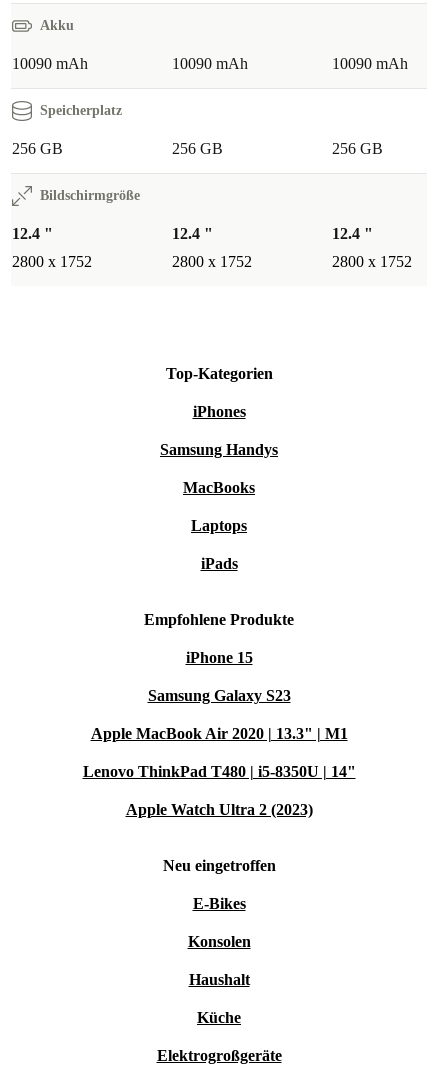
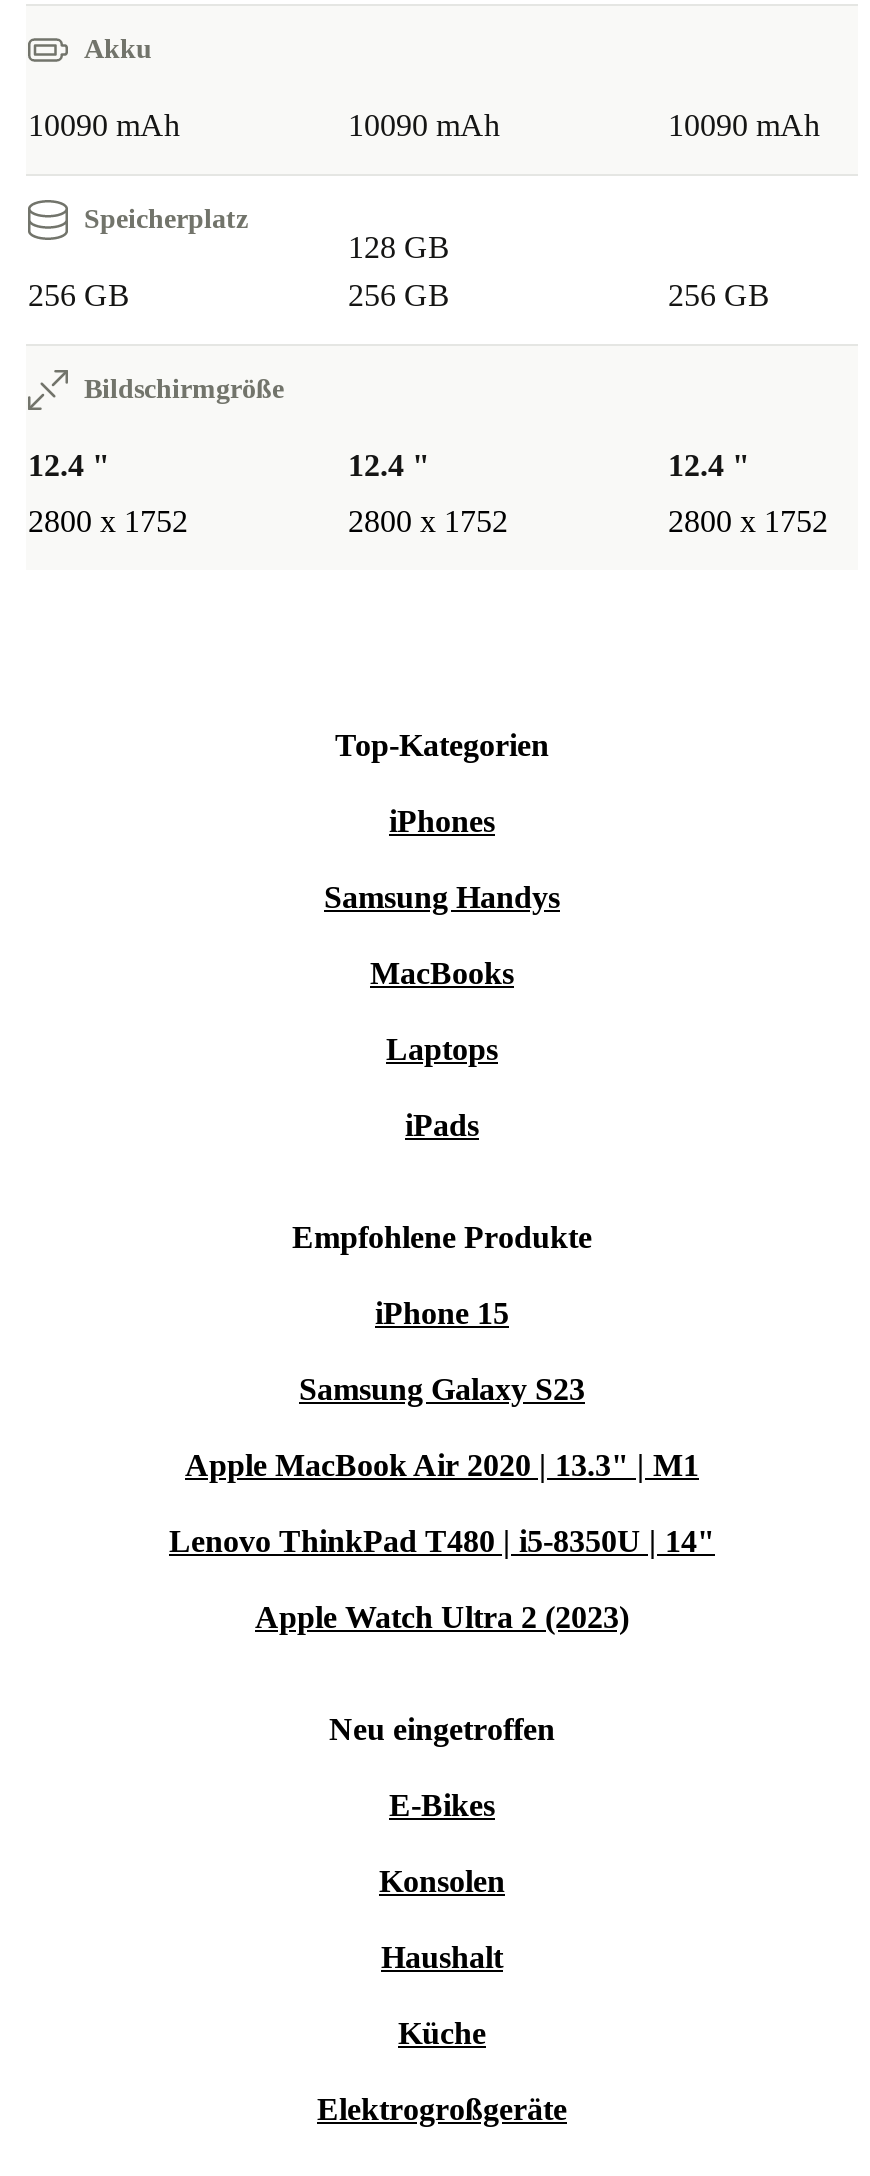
+ 128 GB
